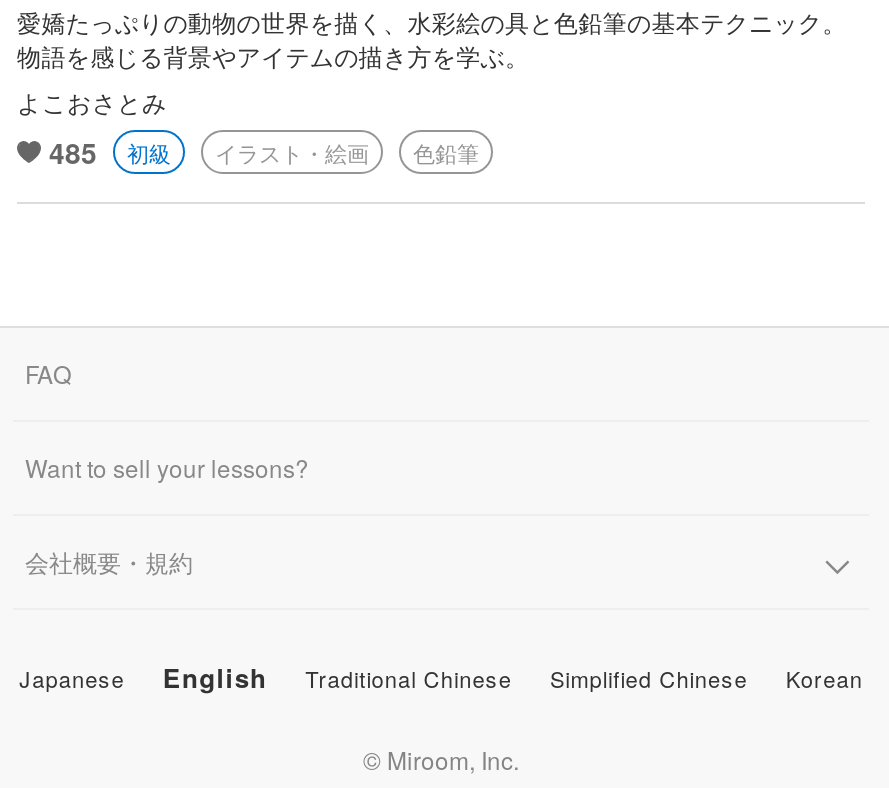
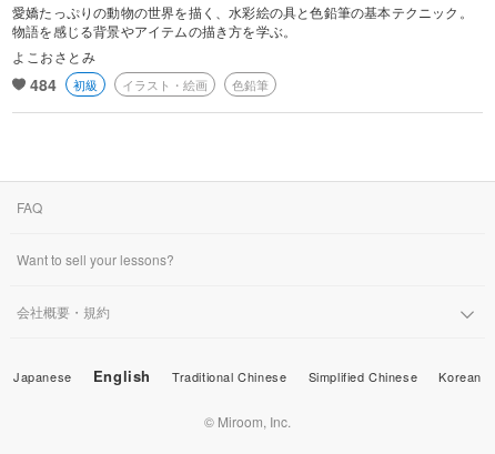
- 485 初級 イラスト・絵画 色鉛筆
+ 484 初級 イラスト・絵画 色鉛筆
